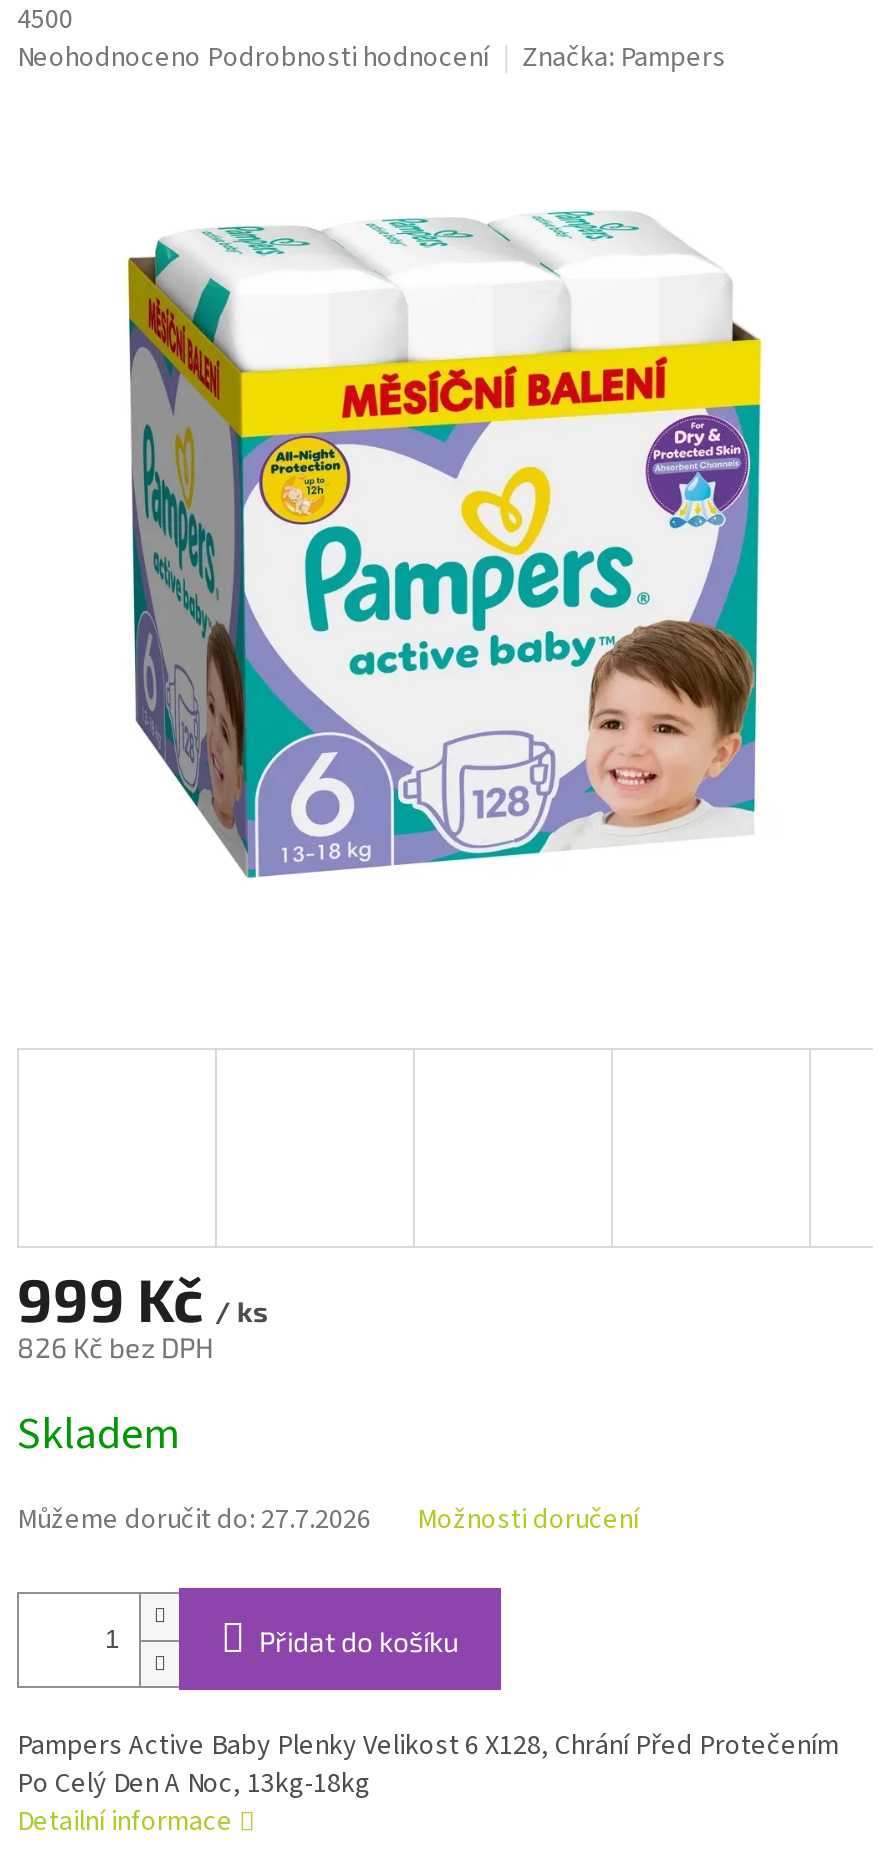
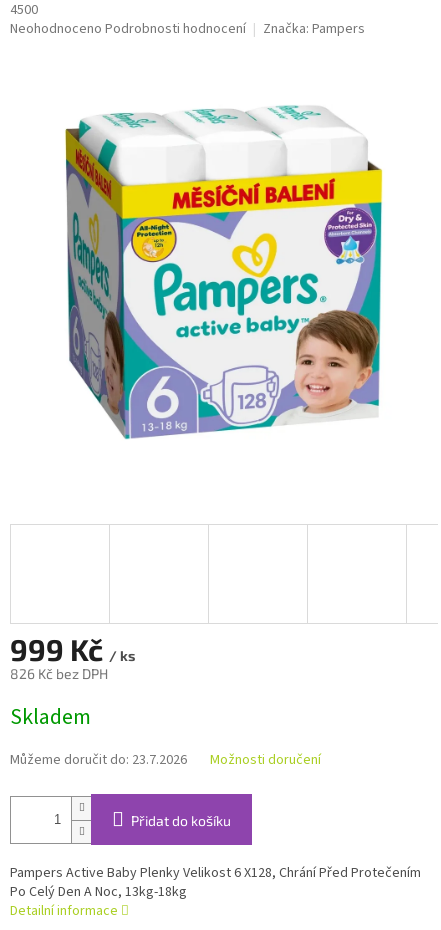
- Můžeme doručit do: 27.7.2026
+ Můžeme doručit do: 23.7.2026
